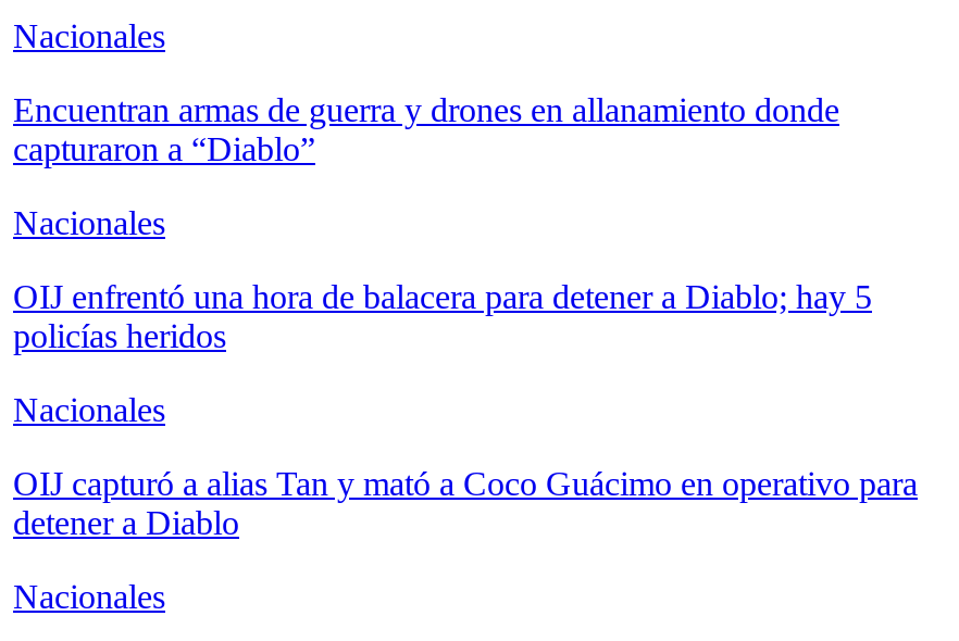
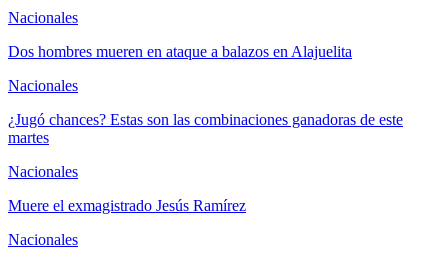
- Encuentran armas de guerra y drones en allanamiento donde
- capturaron a “Diablo”
+ Dos hombres mueren en ataque a balazos en Alajuelita

- OIJ enfrentó una hora de balacera para detener a Diablo; hay 5
- policías heridos
+ ¿Jugó chances? Estas son las combinaciones ganadoras de este
+ martes

- OIJ capturó a alias Tan y mató a Coco Guácimo en operativo para
- detener a Diablo
+ Muere el exmagistrado Jesús Ramírez
